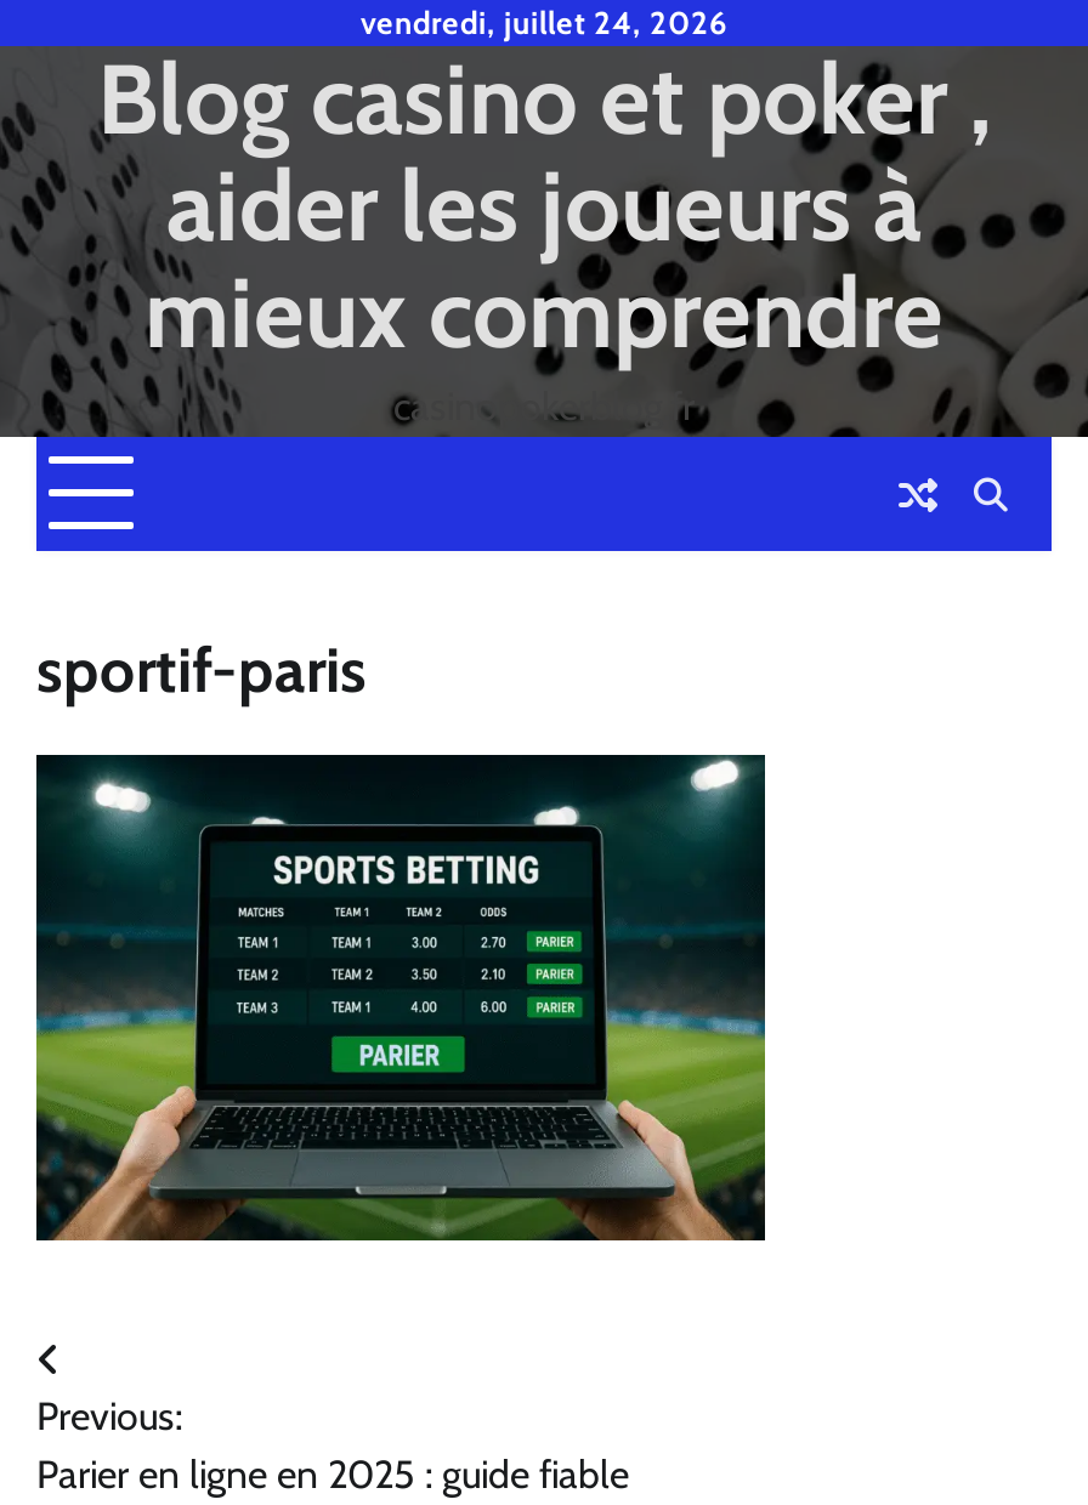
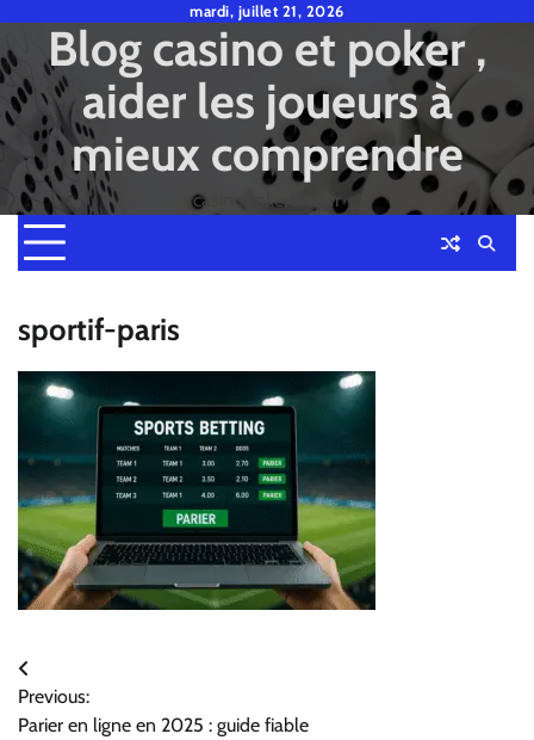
- vendredi, juillet 24, 2026
+ mardi, juillet 21, 2026
